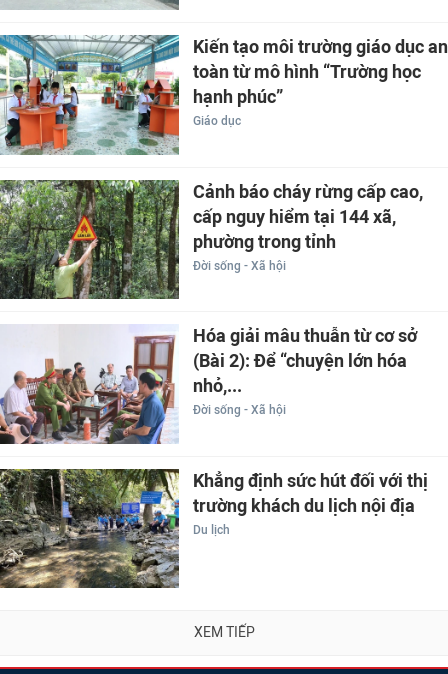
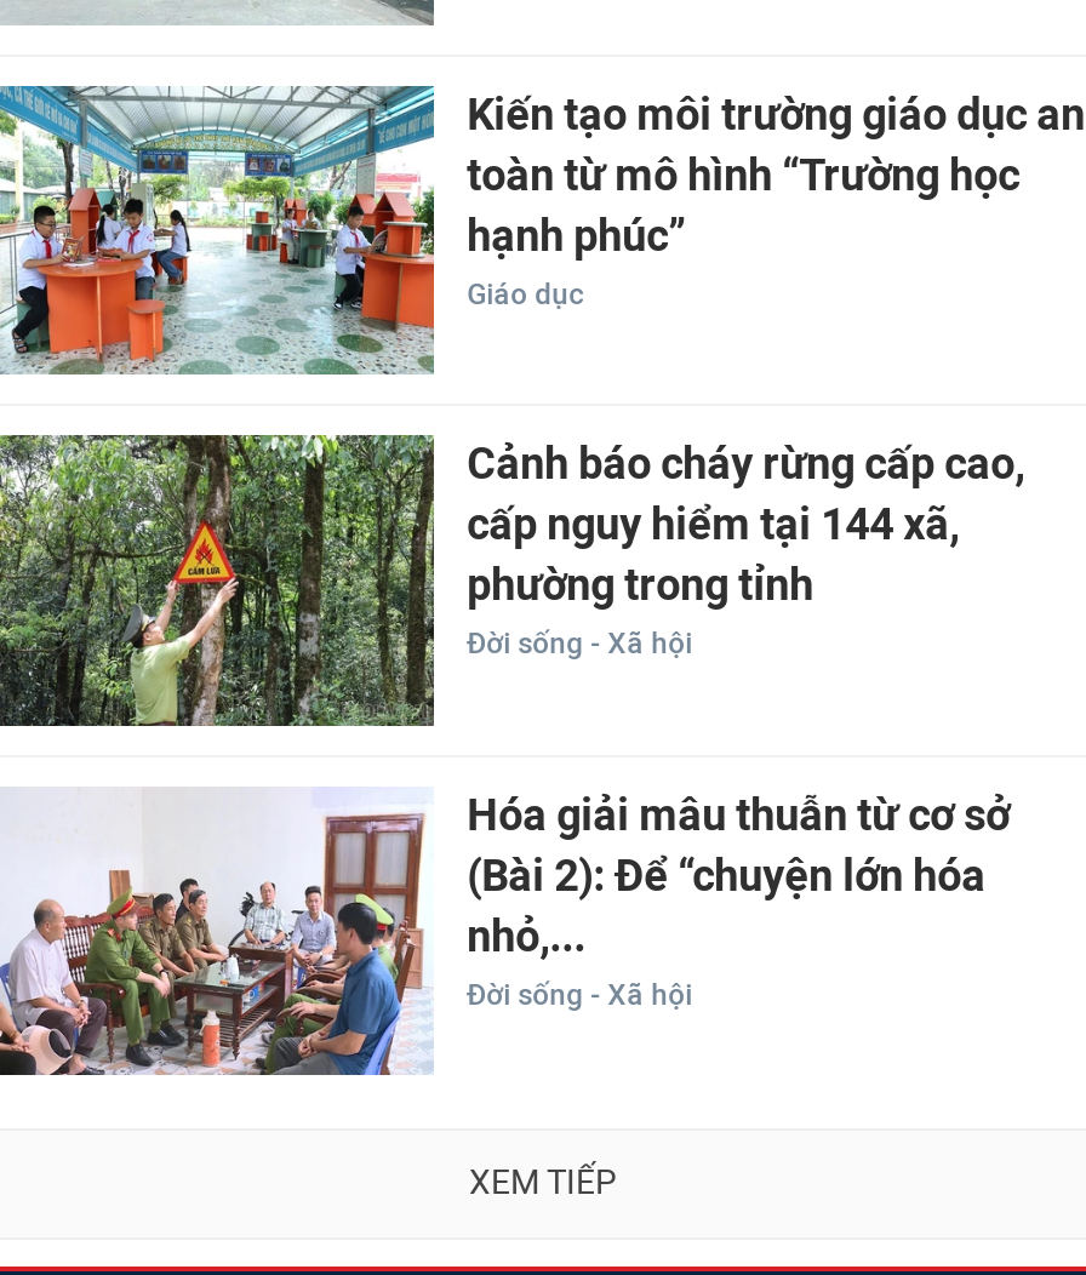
- [image]
- Khẳng định sức hút đối với thị
- trường khách du lịch nội địa
- Du lịch
